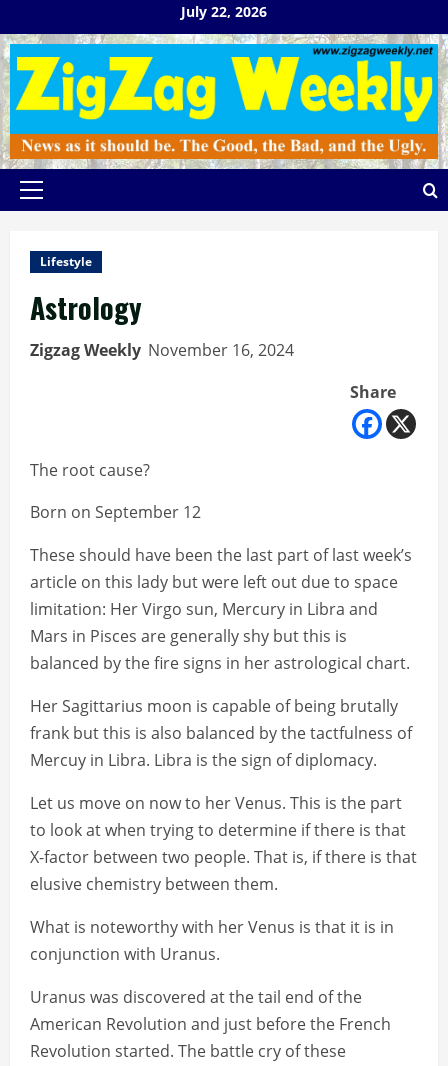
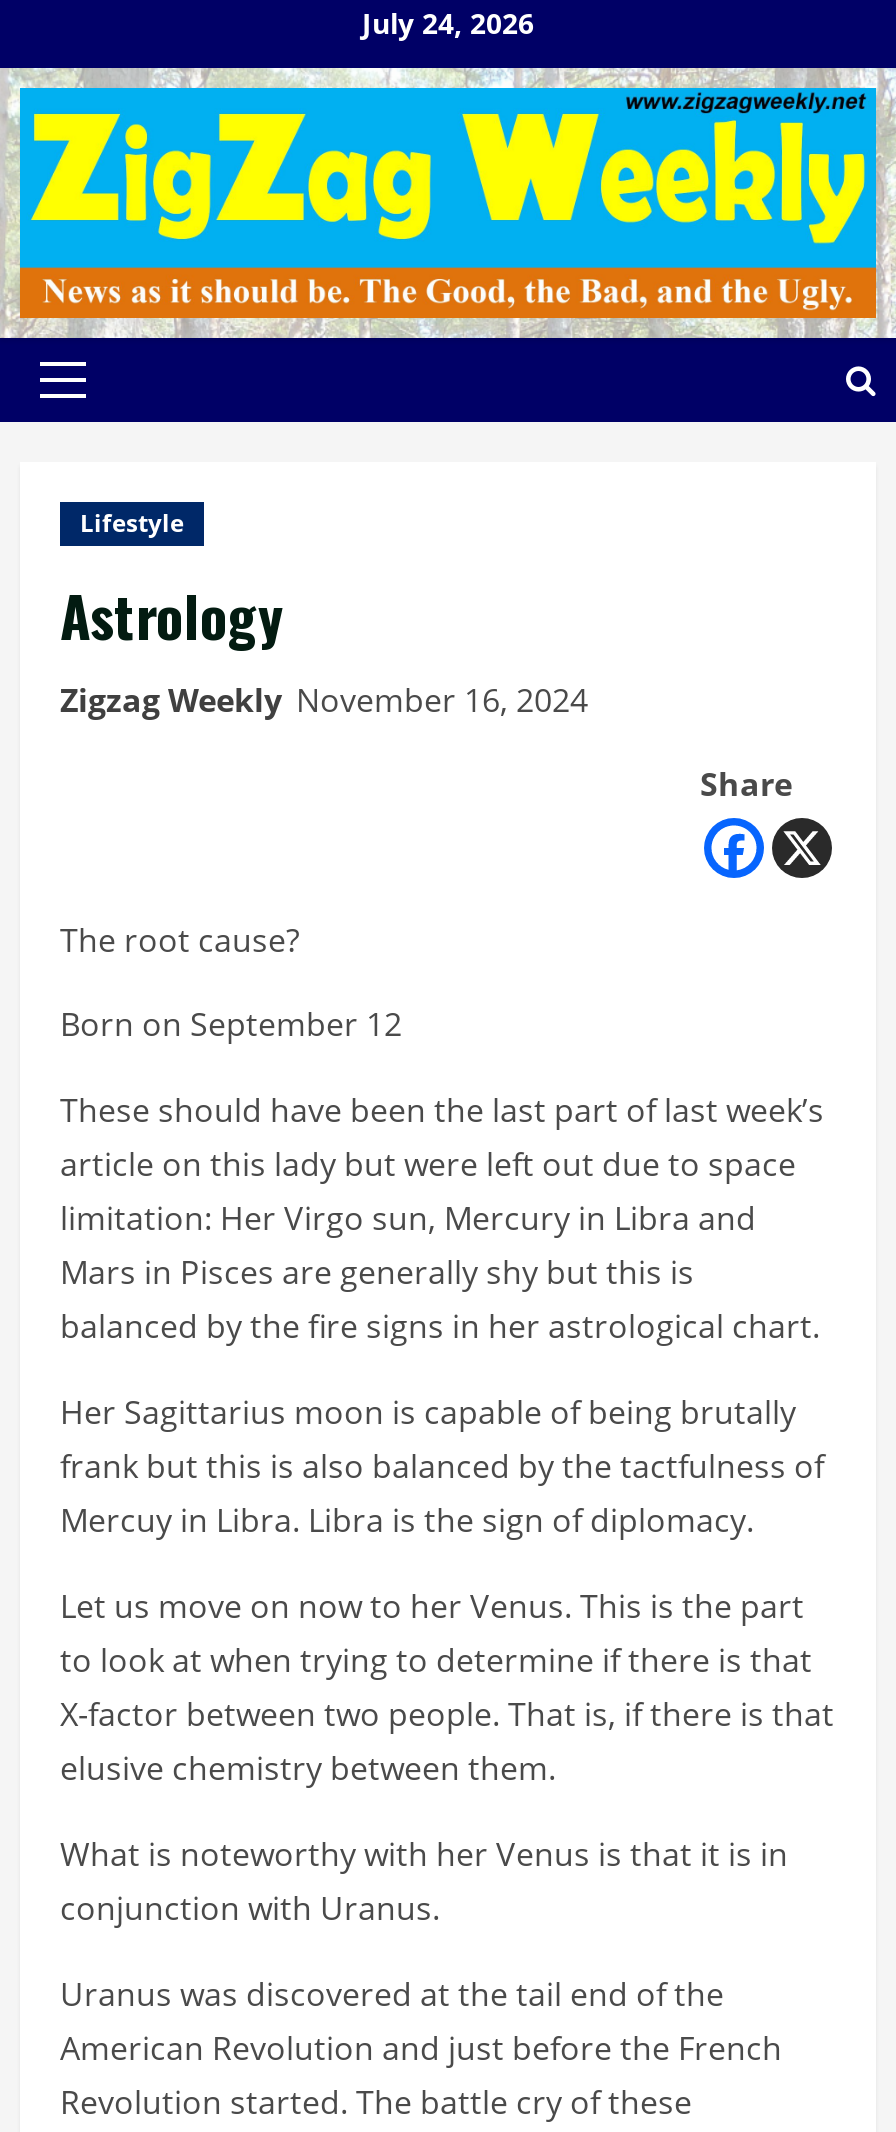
- July 22, 2026
+ July 24, 2026
